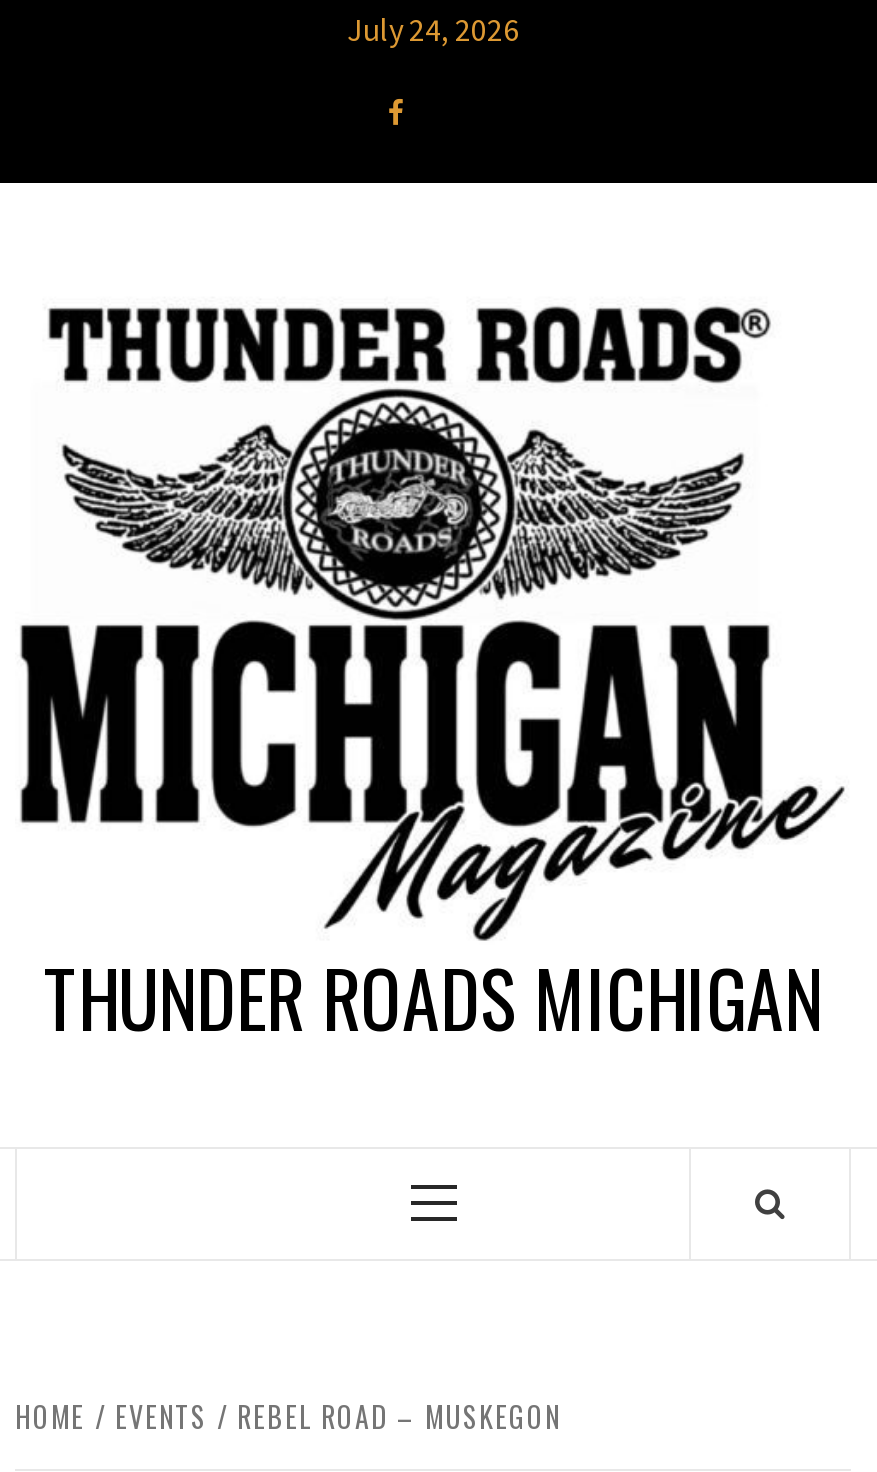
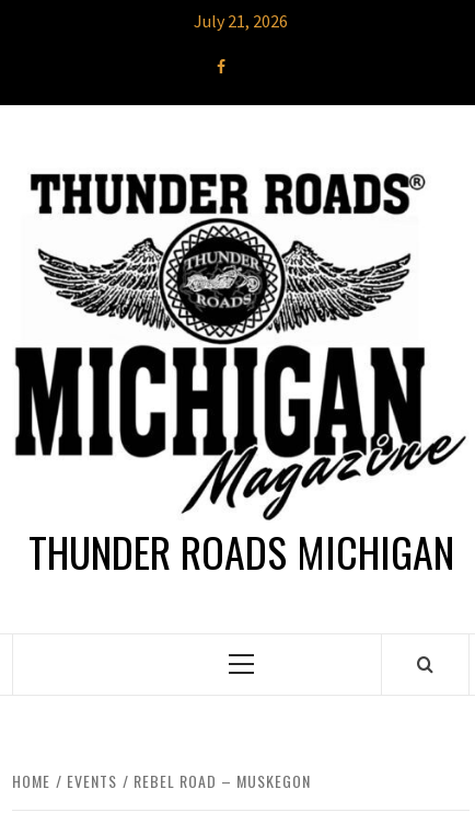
- July 24, 2026
+ July 21, 2026
